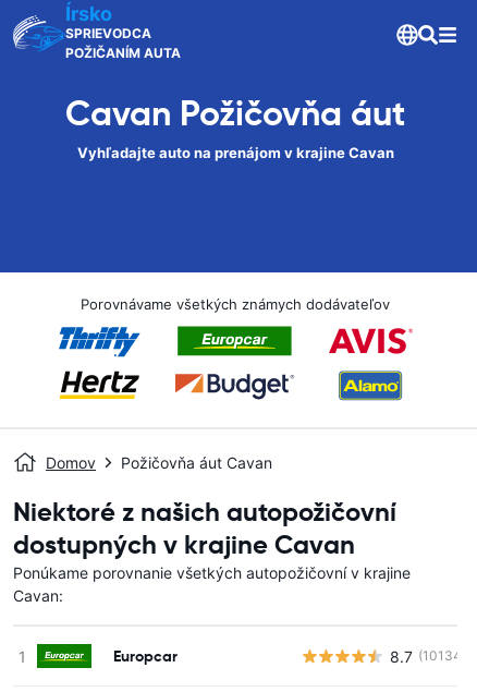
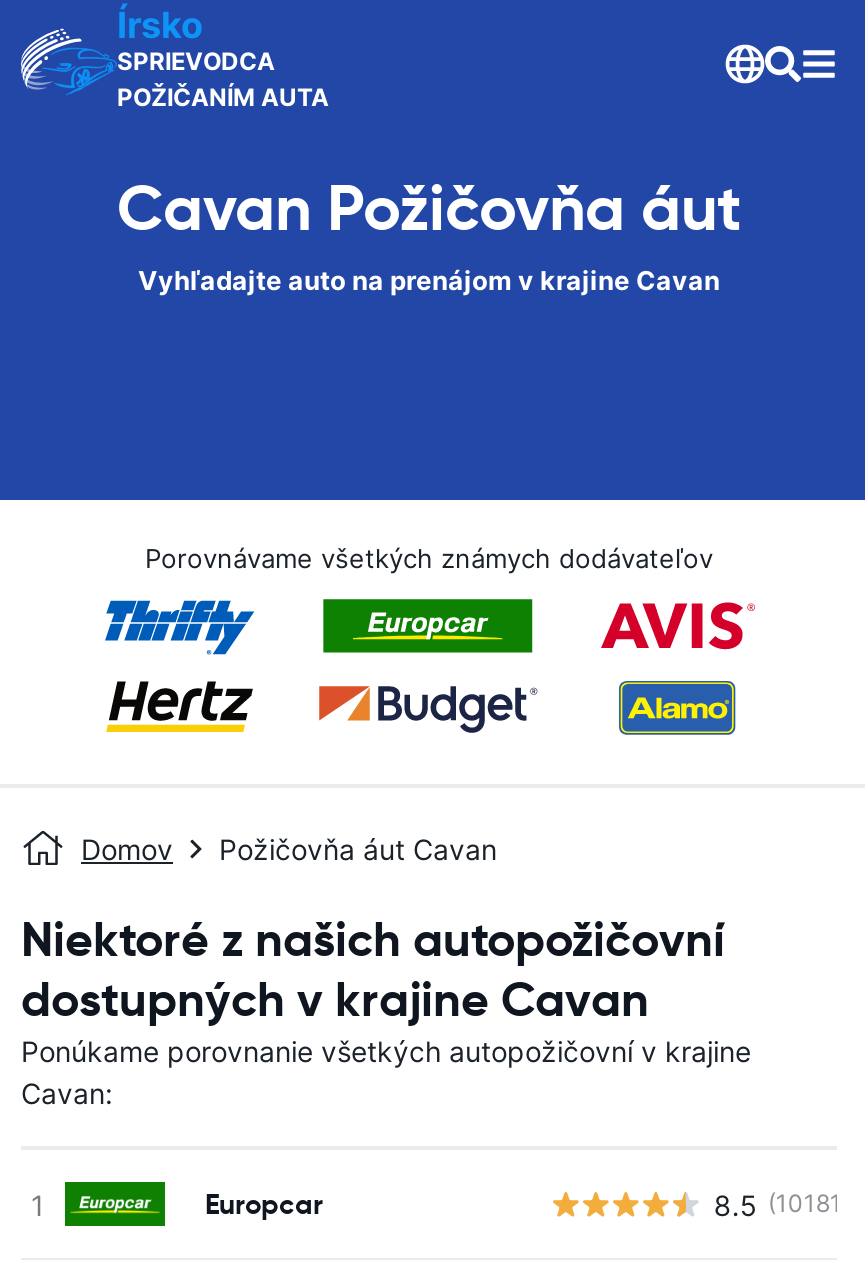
- 8.7 (10134)
+ 8.5 (10181)
